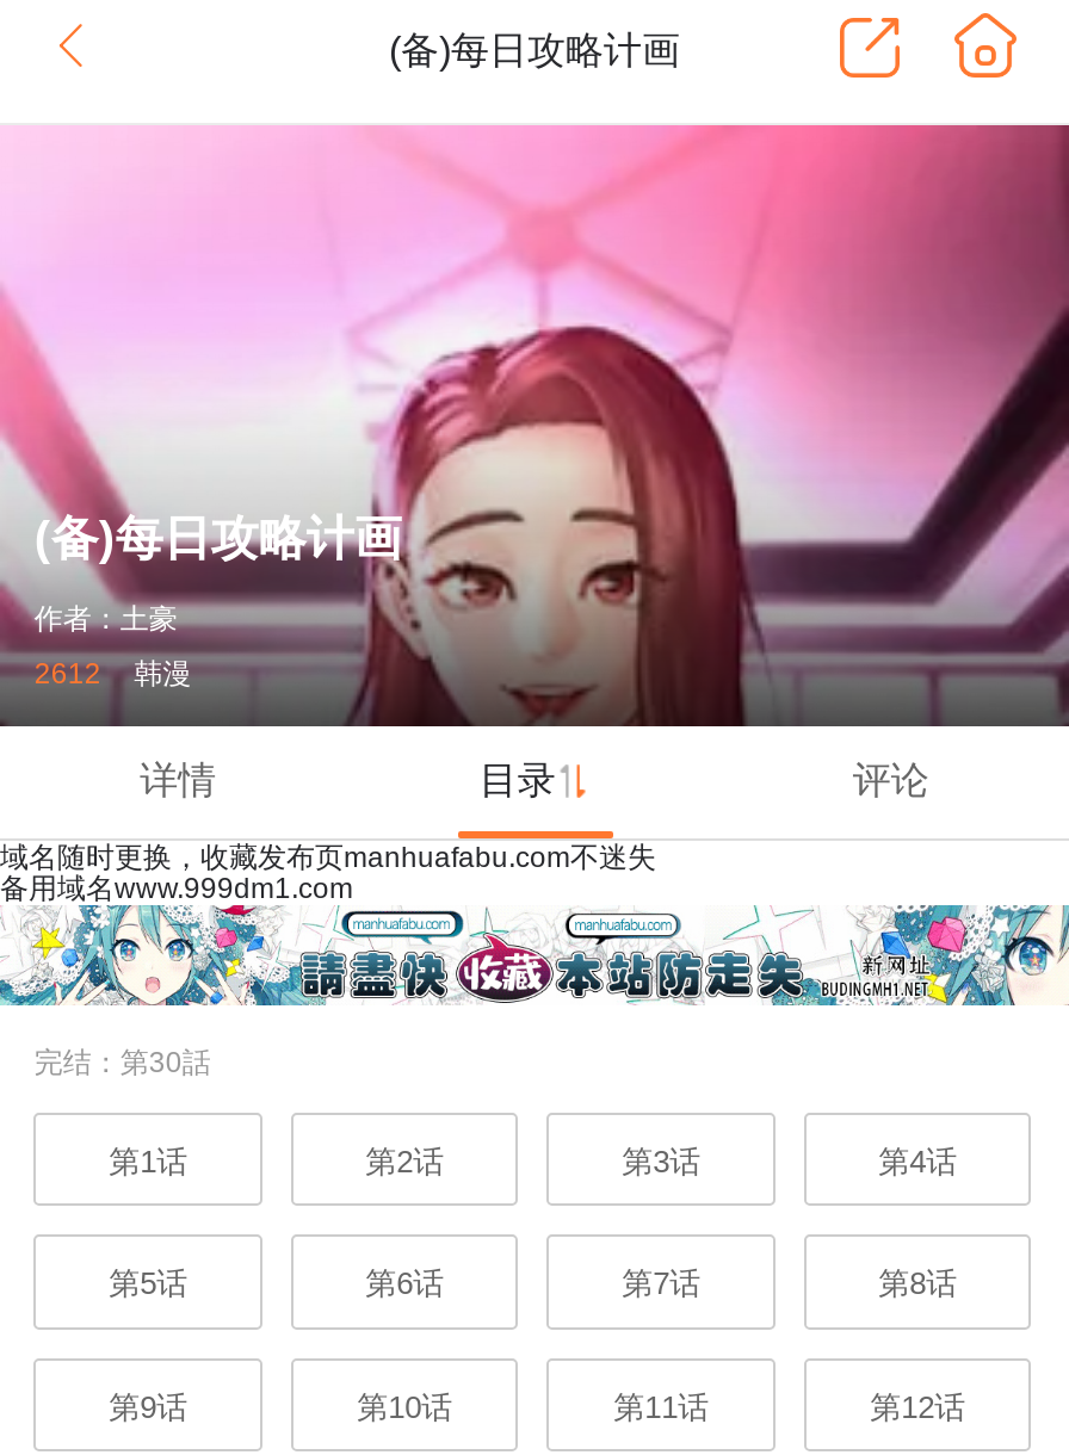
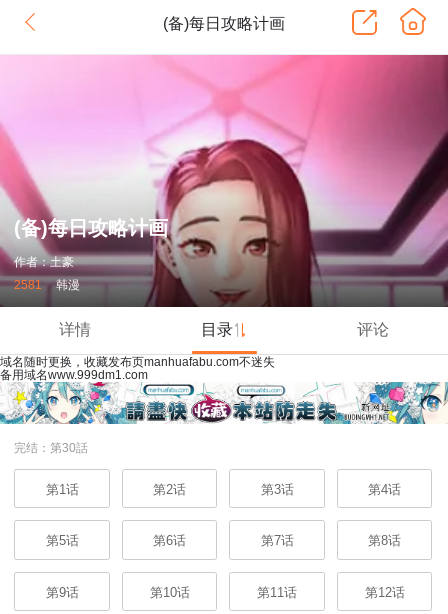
- 2612 韩漫
+ 2581 韩漫
